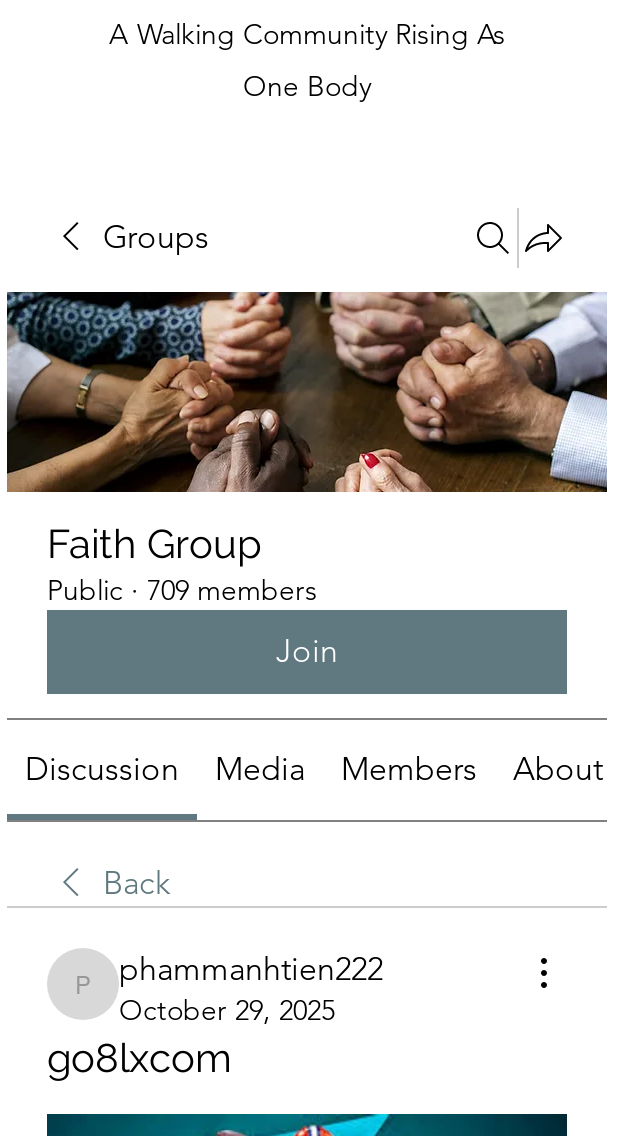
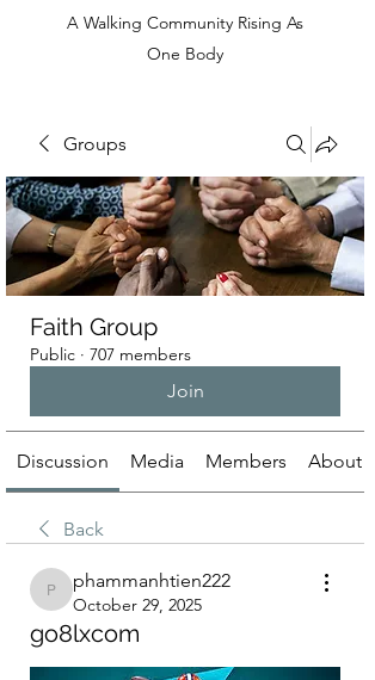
- Public · 709 members
+ Public · 707 members
